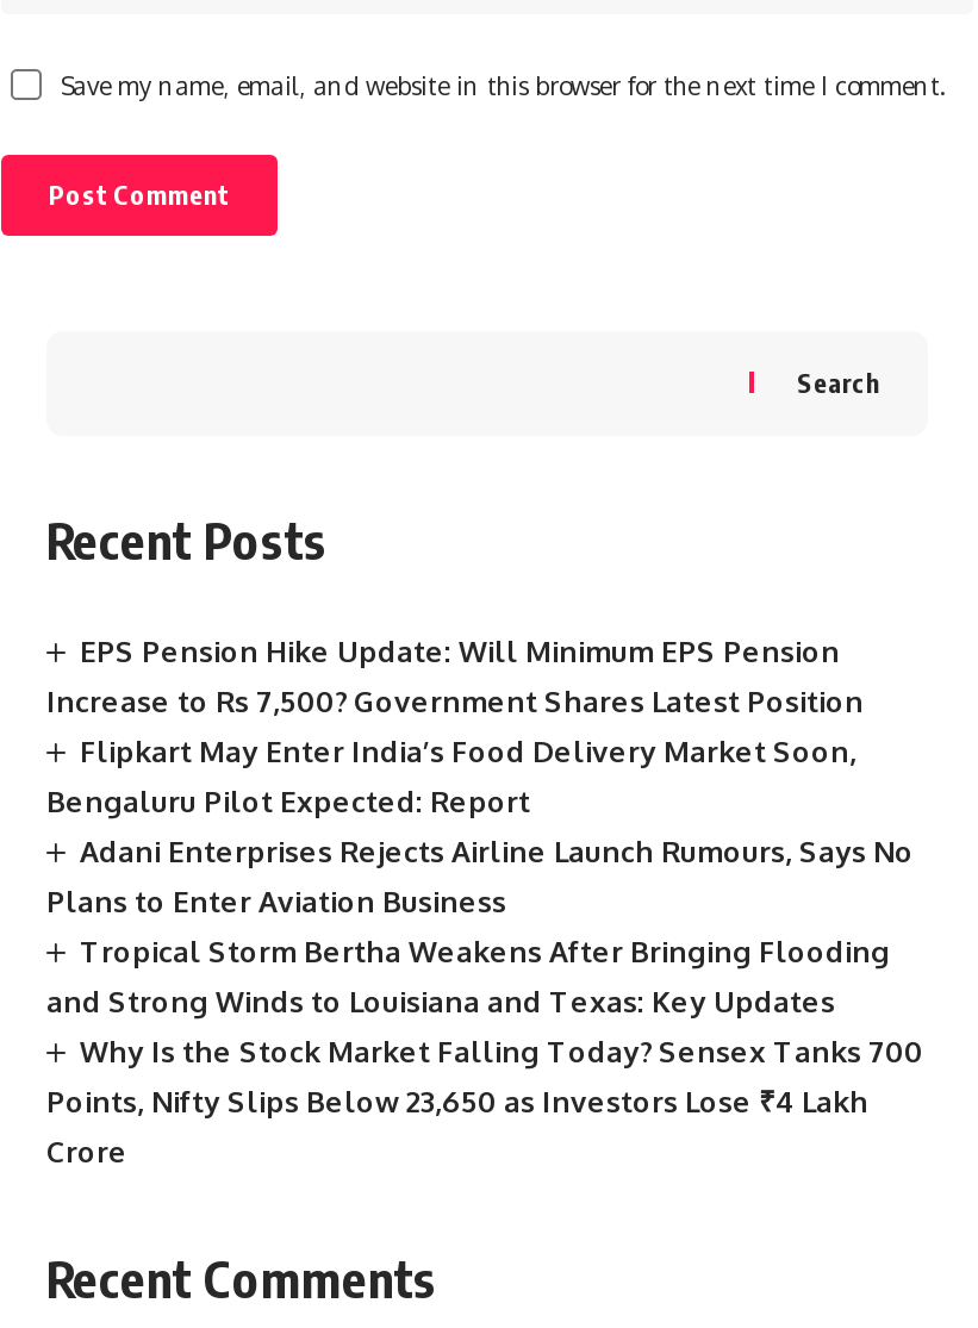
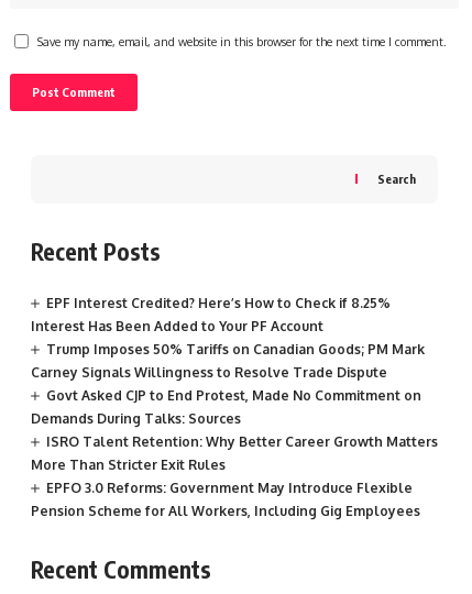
- EPS Pension Hike Update: Will Minimum EPS Pension
- Increase to Rs 7,500? Government Shares Latest Position
- Flipkart May Enter India’s Food Delivery Market Soon,
- Bengaluru Pilot Expected: Report
- Adani Enterprises Rejects Airline Launch Rumours, Says No
- Plans to Enter Aviation Business
- Tropical Storm Bertha Weakens After Bringing Flooding
- and Strong Winds to Louisiana and Texas: Key Updates
- Why Is the Stock Market Falling Today? Sensex Tanks 700
- Points, Nifty Slips Below 23,650 as Investors Lose ₹4 Lakh
- Crore
+ EPF Interest Credited? Here’s How to Check if 8.25%
+ Interest Has Been Added to Your PF Account
+ Trump Imposes 50% Tariffs on Canadian Goods; PM Mark
+ Carney Signals Willingness to Resolve Trade Dispute
+ Govt Asked CJP to End Protest, Made No Commitment on
+ Demands During Talks: Sources
+ ISRO Talent Retention: Why Better Career Growth Matters
+ More Than Stricter Exit Rules
+ EPFO 3.0 Reforms: Government May Introduce Flexible
+ Pension Scheme for All Workers, Including Gig Employees
